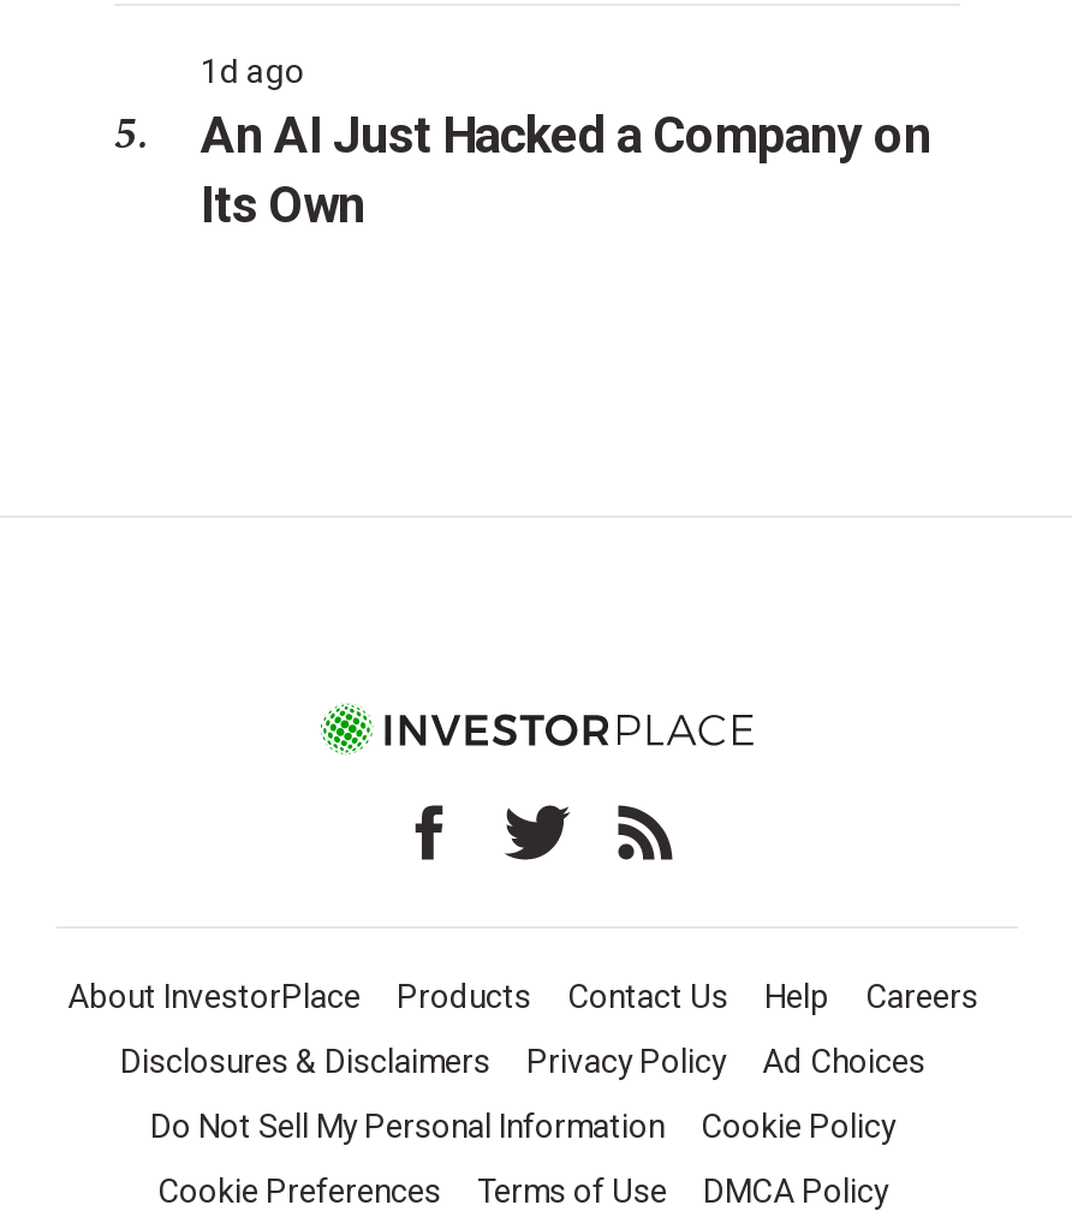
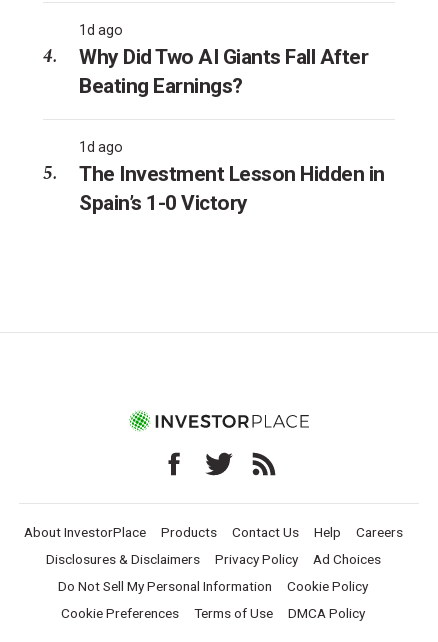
- An AI Just Hacked a Company on
- Its Own
+ Why Did Two AI Giants Fall After
+ Beating Earnings?
+ 1d ago
+ The Investment Lesson Hidden in
+ Spain’s 1-0 Victory
